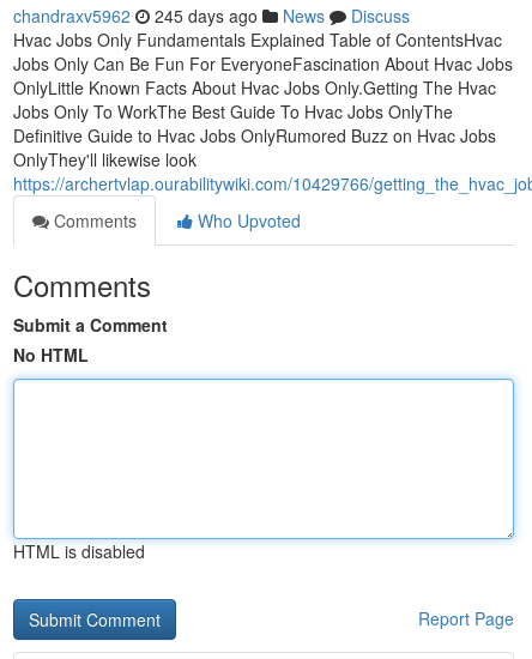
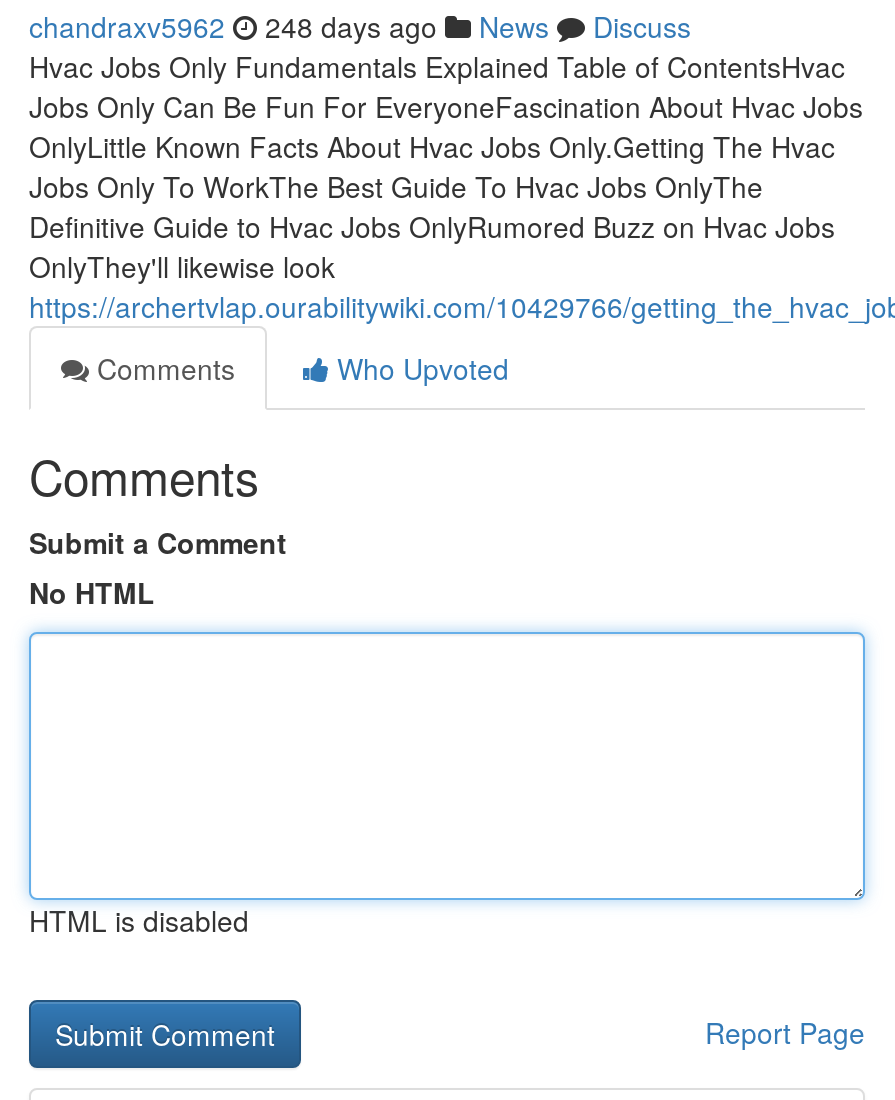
- chandraxv5962 245 days ago News Discuss
+ chandraxv5962 248 days ago News Discuss
